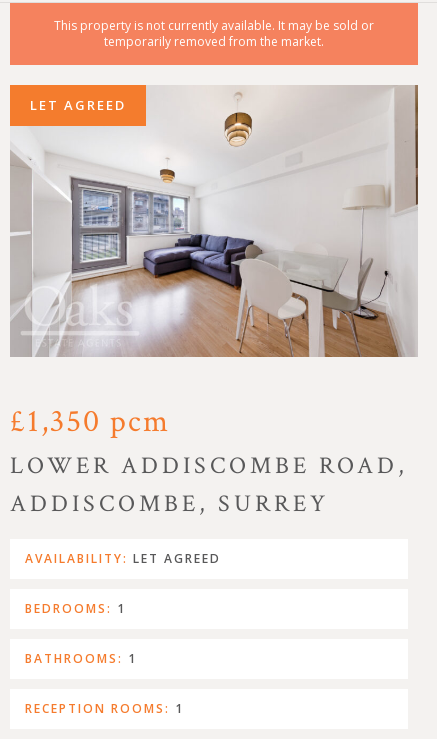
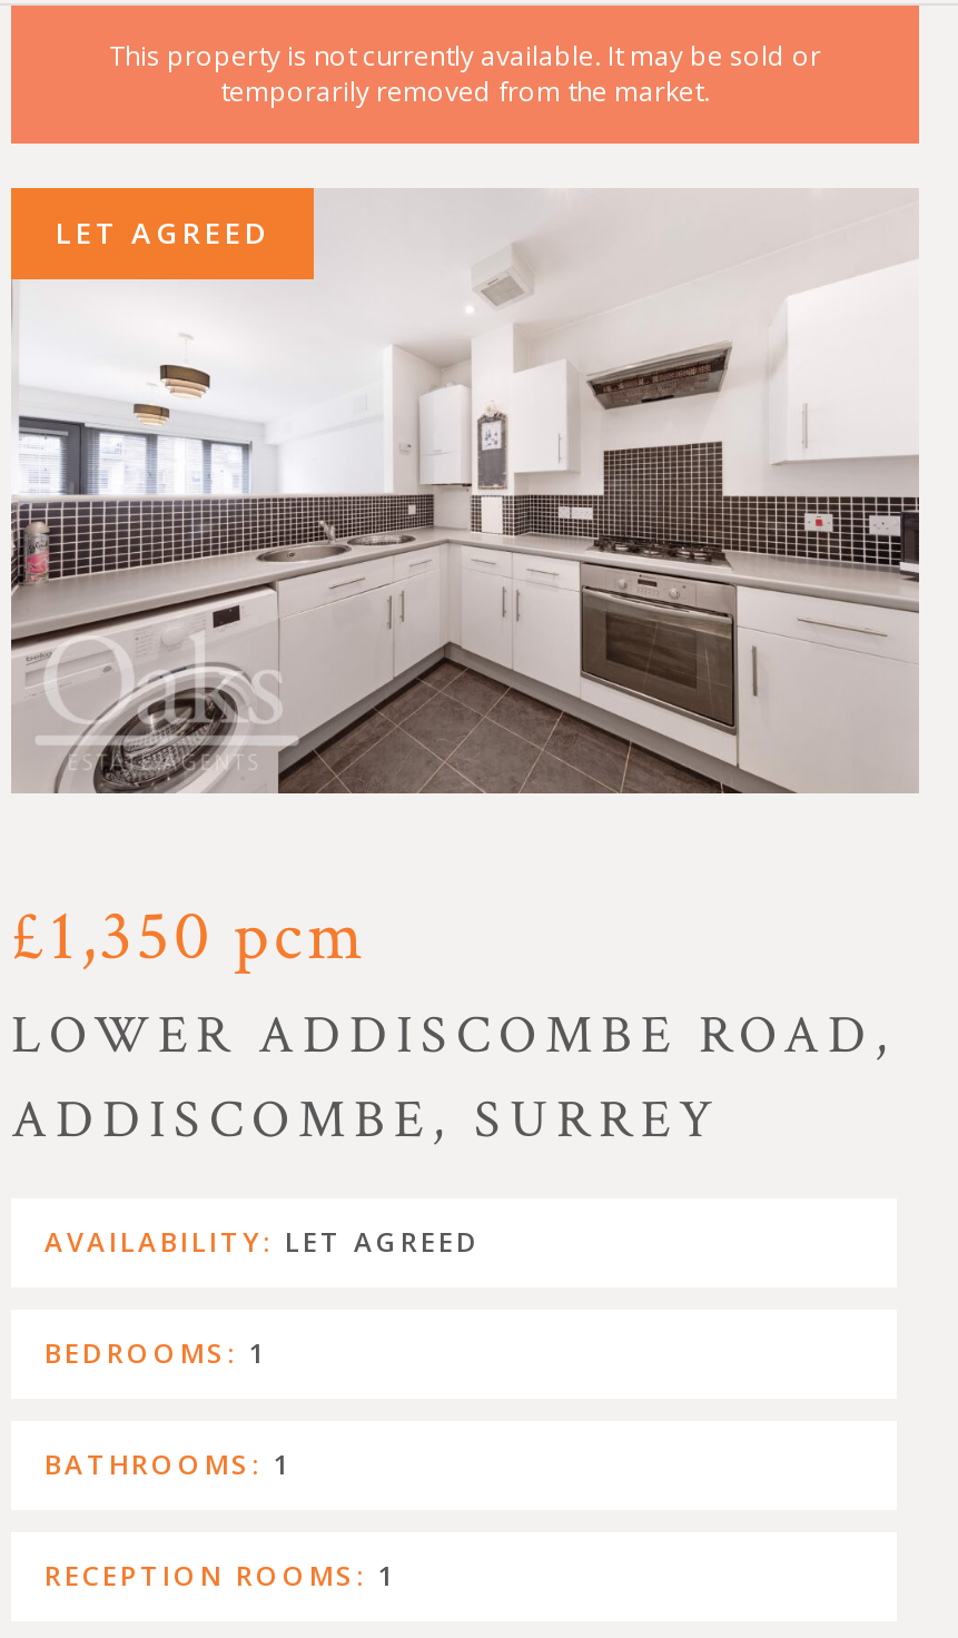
- [image]
+ [image]
